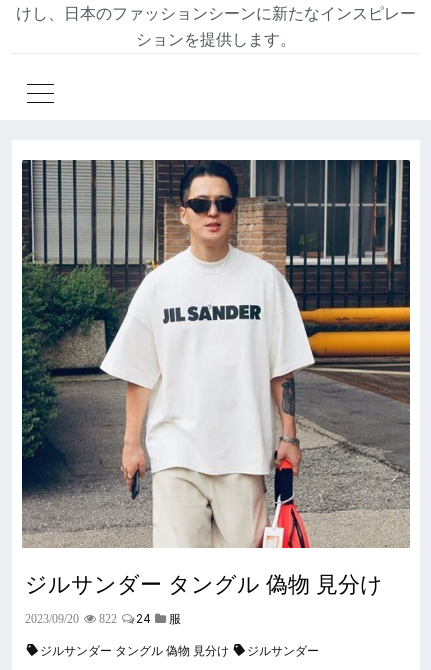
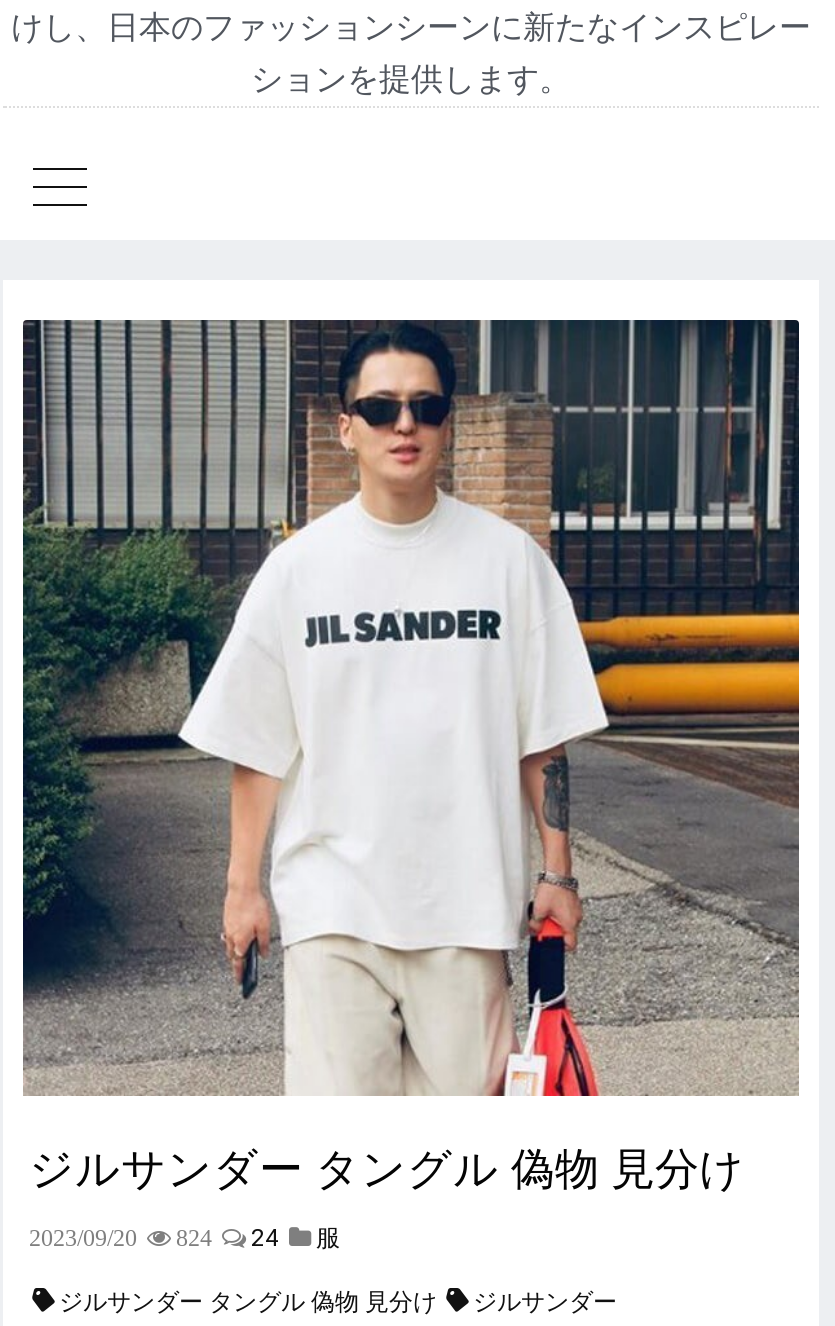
- 2023/09/20 822 24 服
+ 2023/09/20 824 24 服
